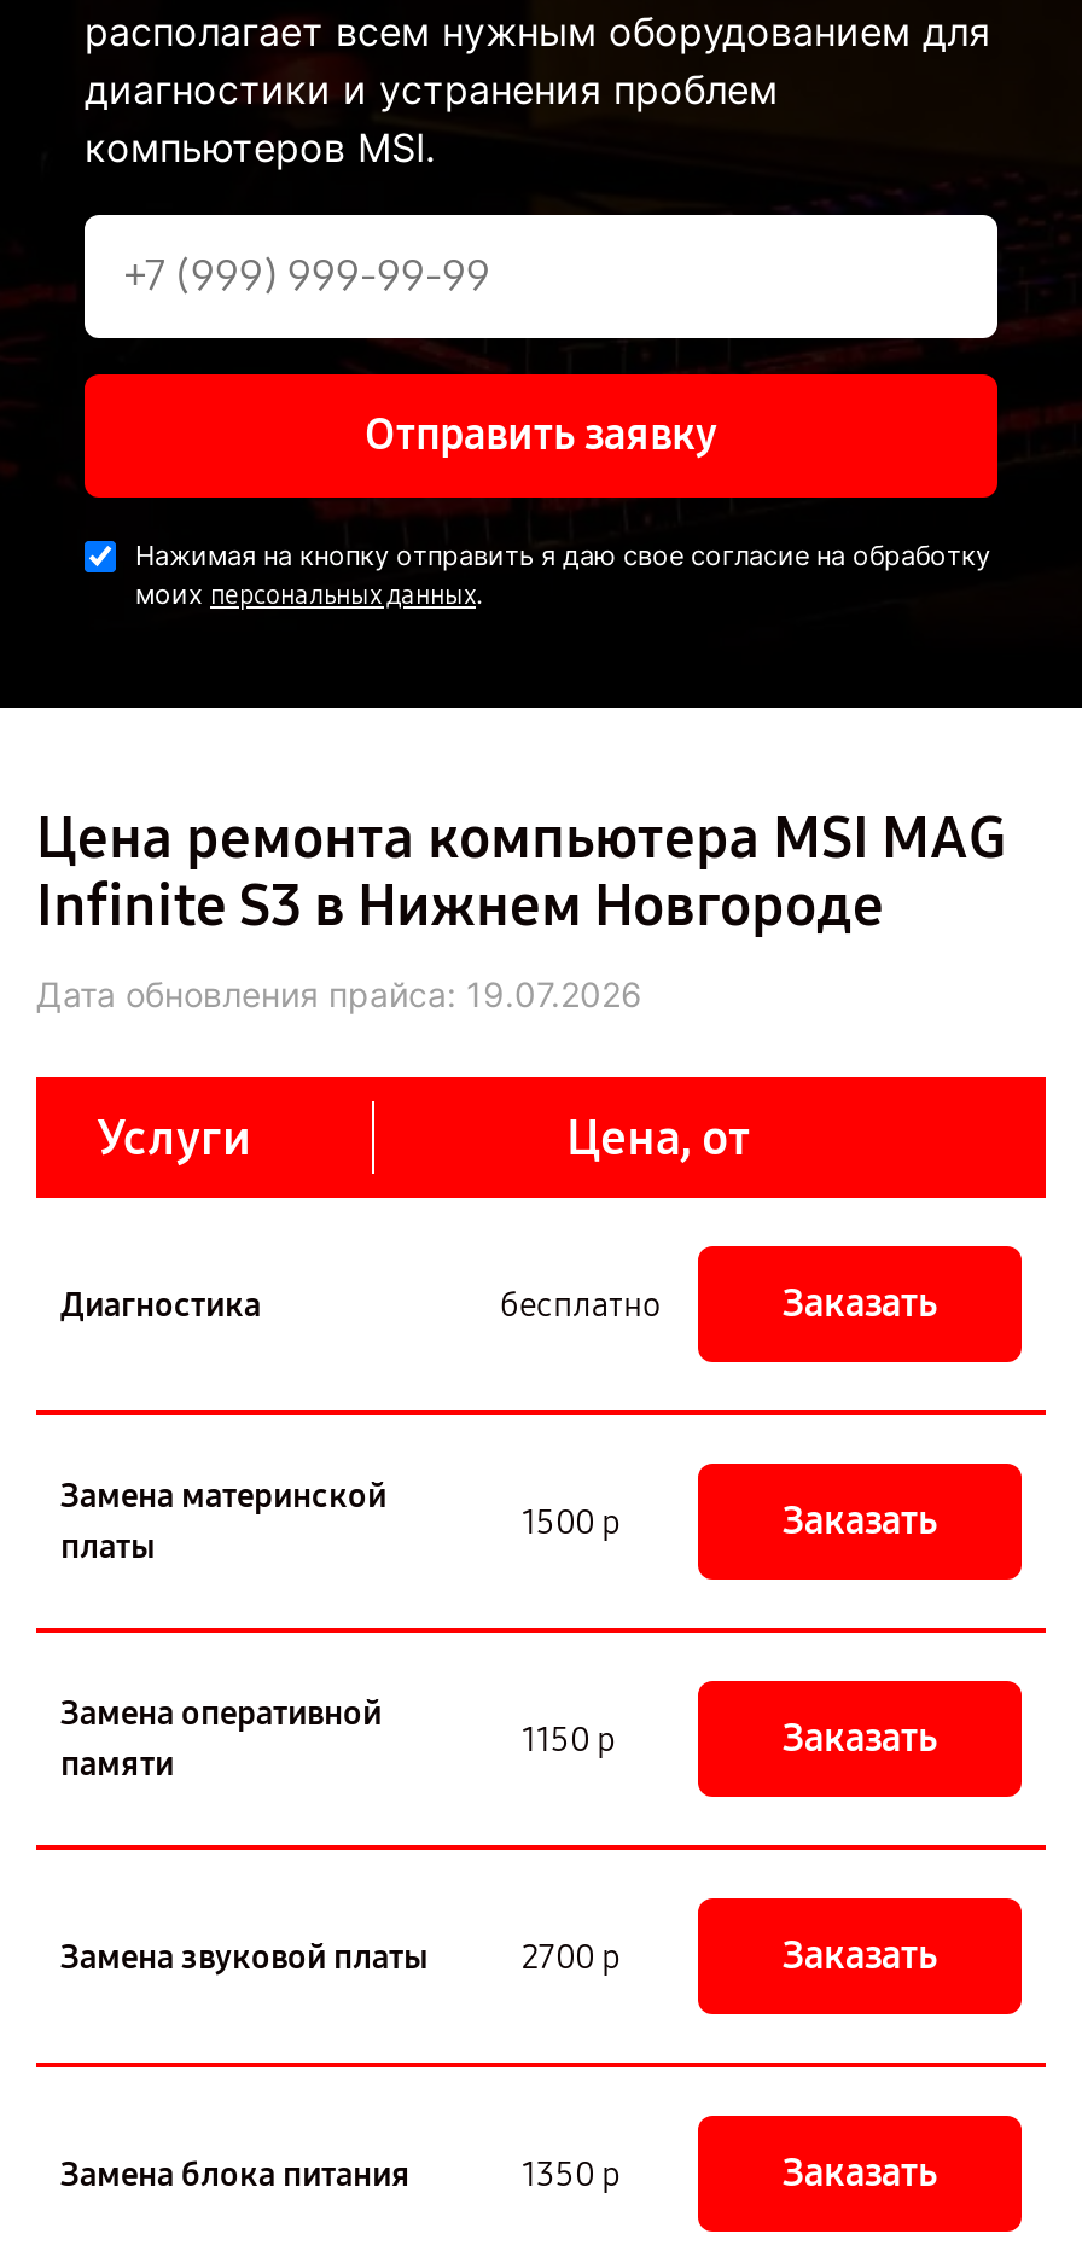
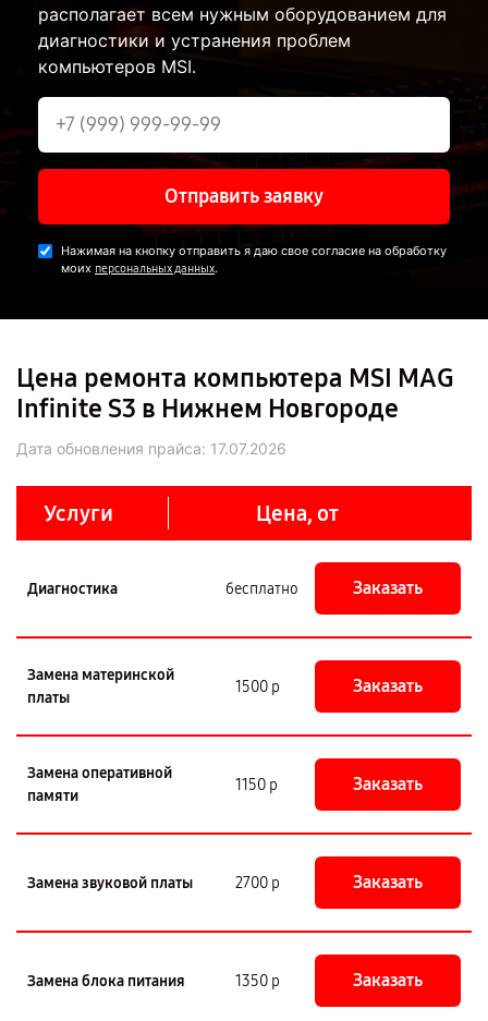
- Дата обновления прайса: 19.07.2026
+ Дата обновления прайса: 17.07.2026
